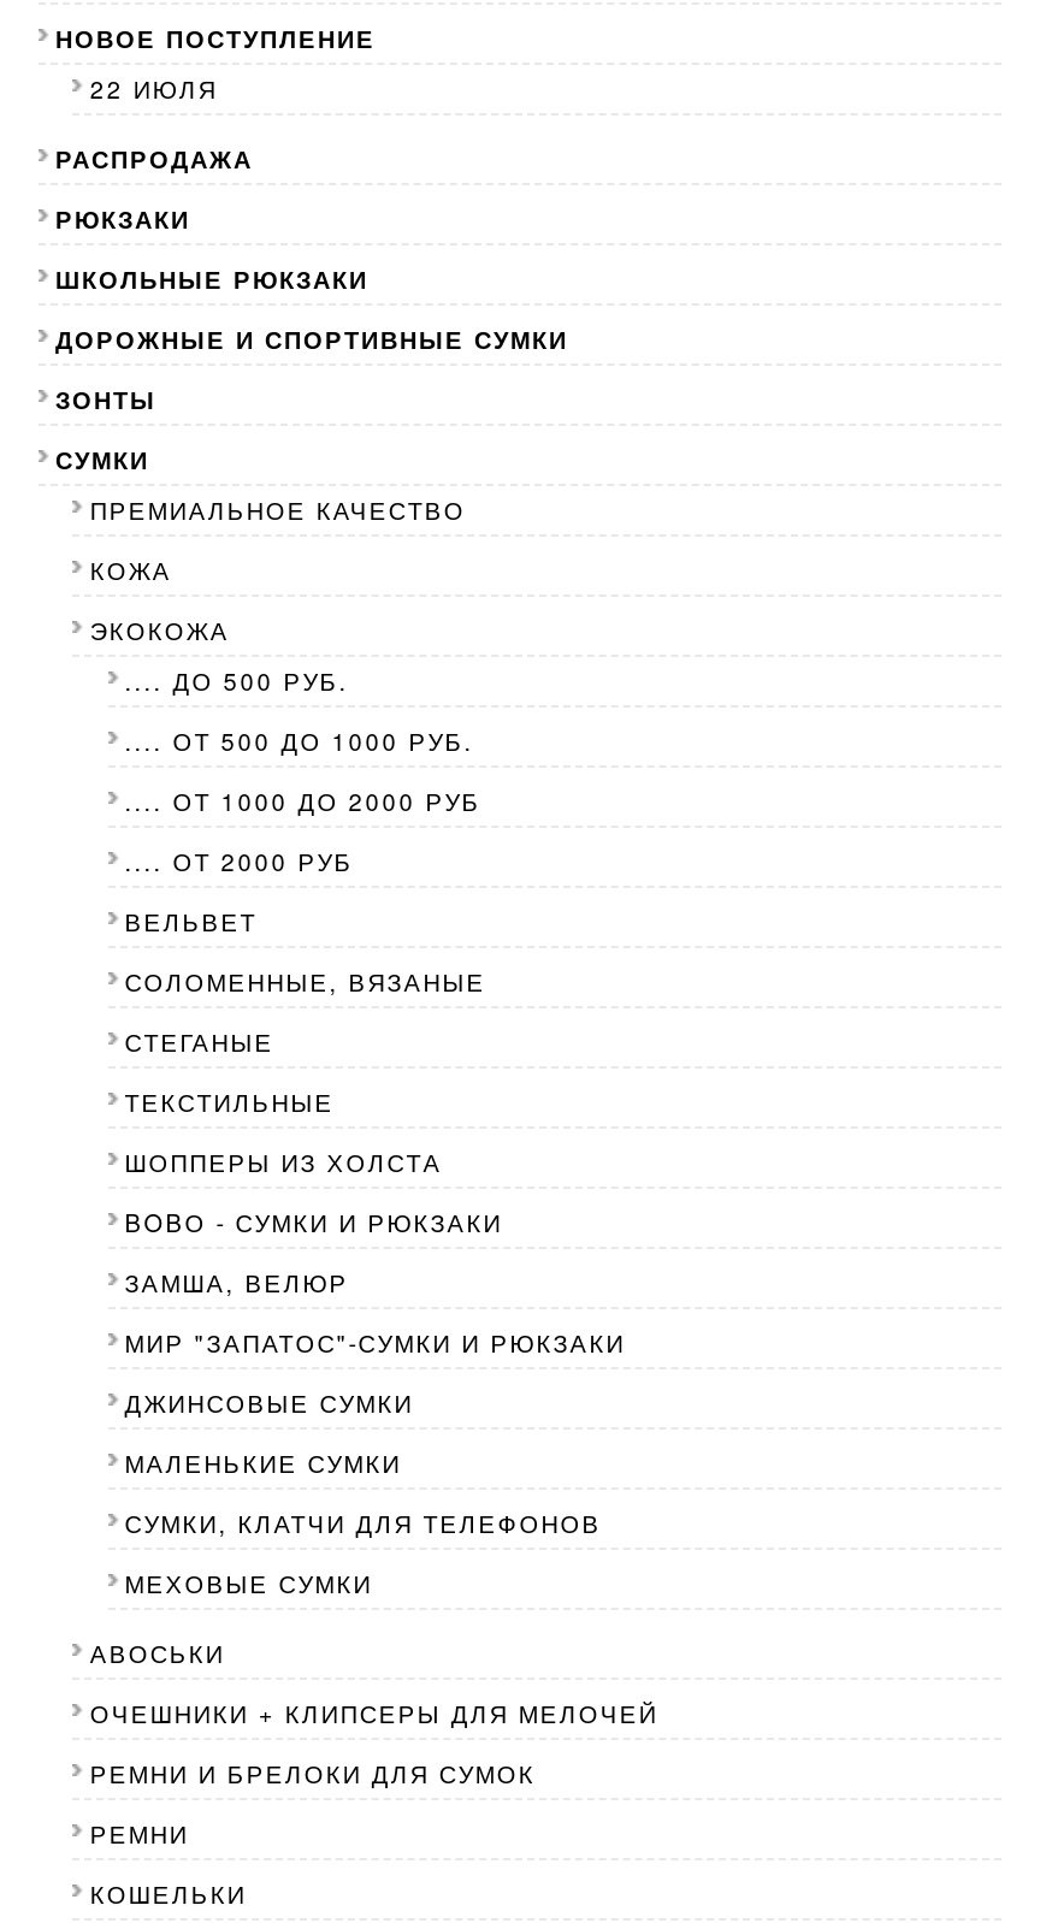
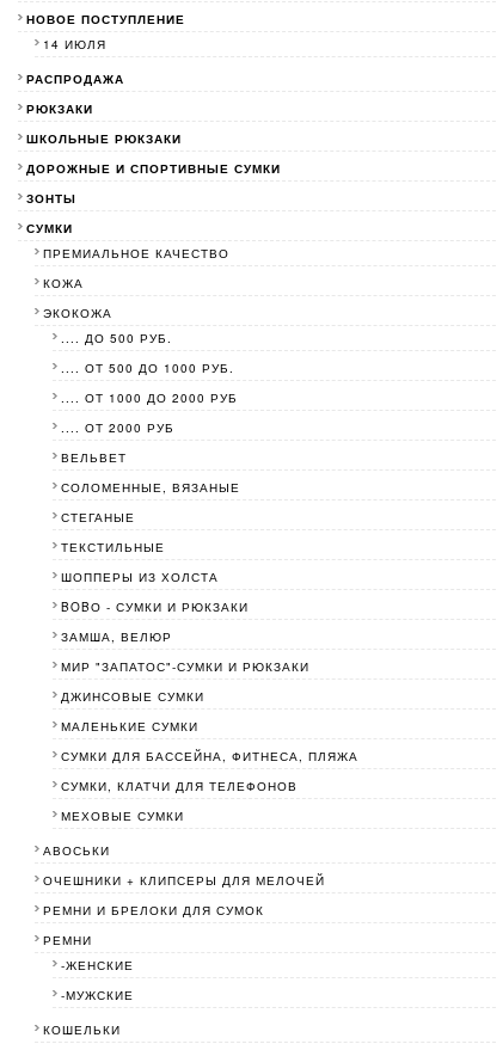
- 22 ИЮЛЯ
+ 14 ИЮЛЯ

+ СУМКИ ДЛЯ БАССЕЙНА, ФИТНЕСА, ПЛЯЖА

+ -ЖЕНСКИЕ
+ -МУЖСКИЕ
